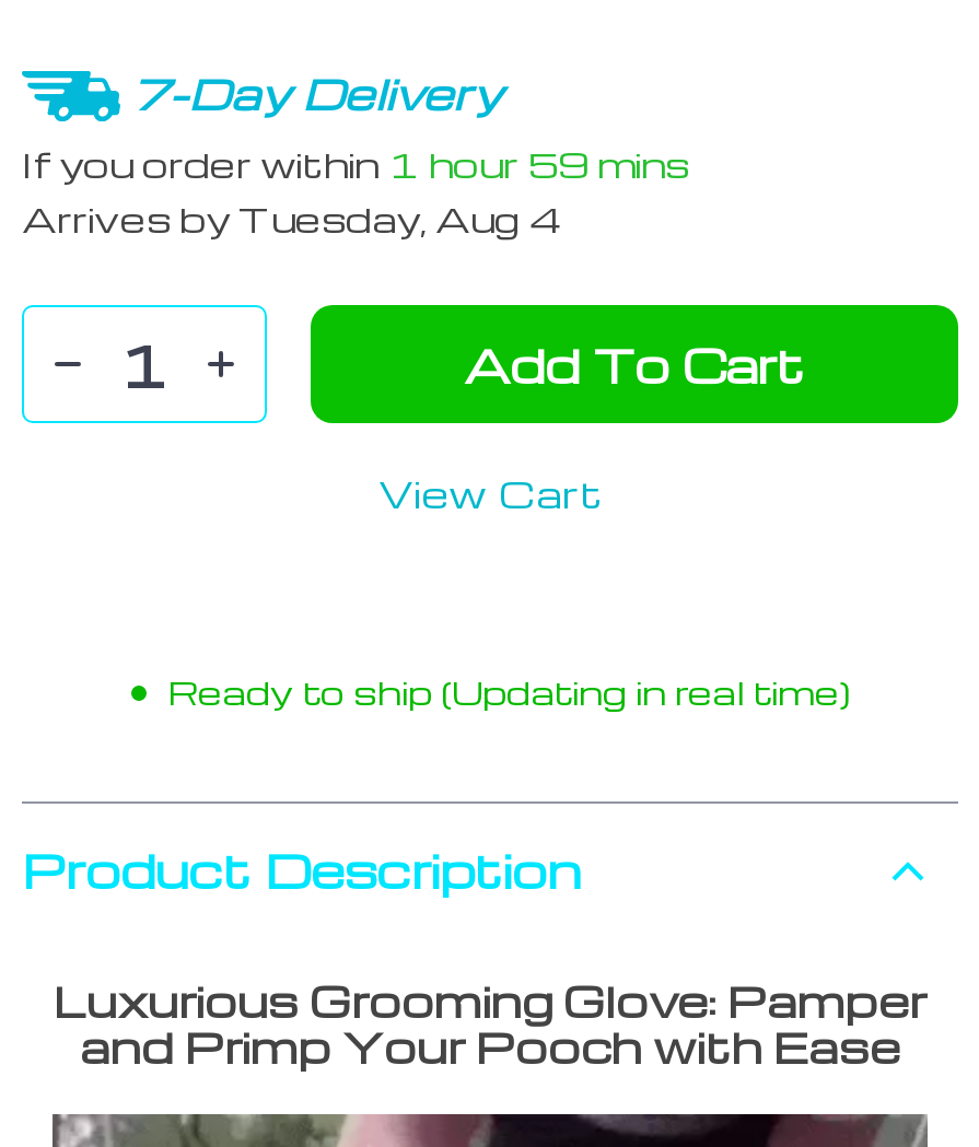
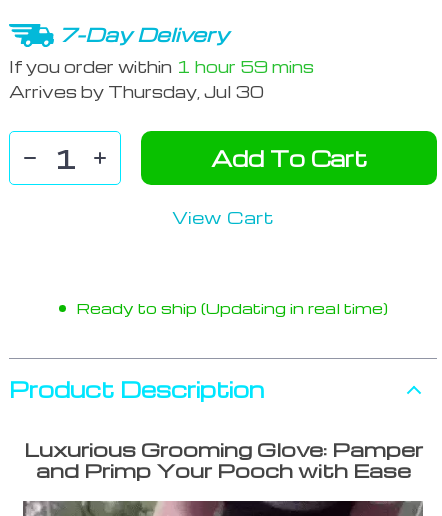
- Arrives by Tuesday, Aug 4
+ Arrives by Thursday, Jul 30
